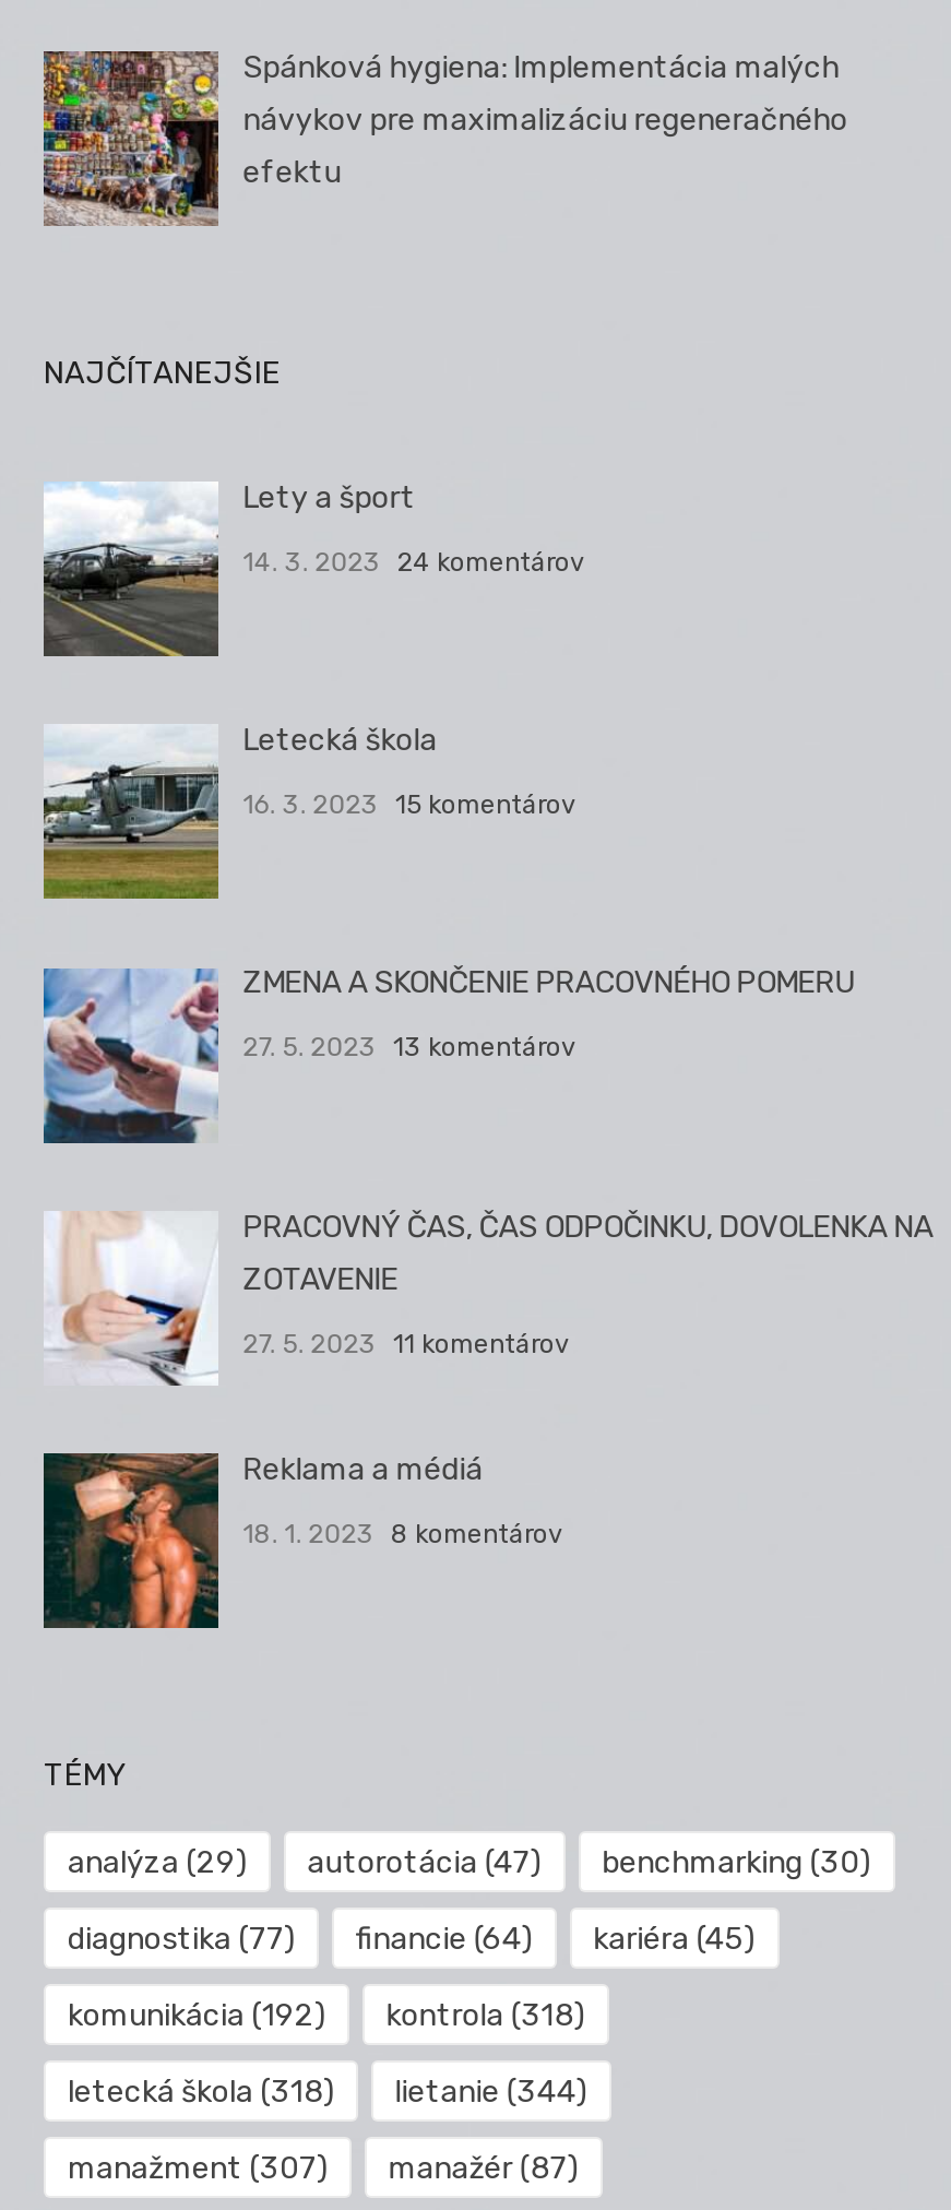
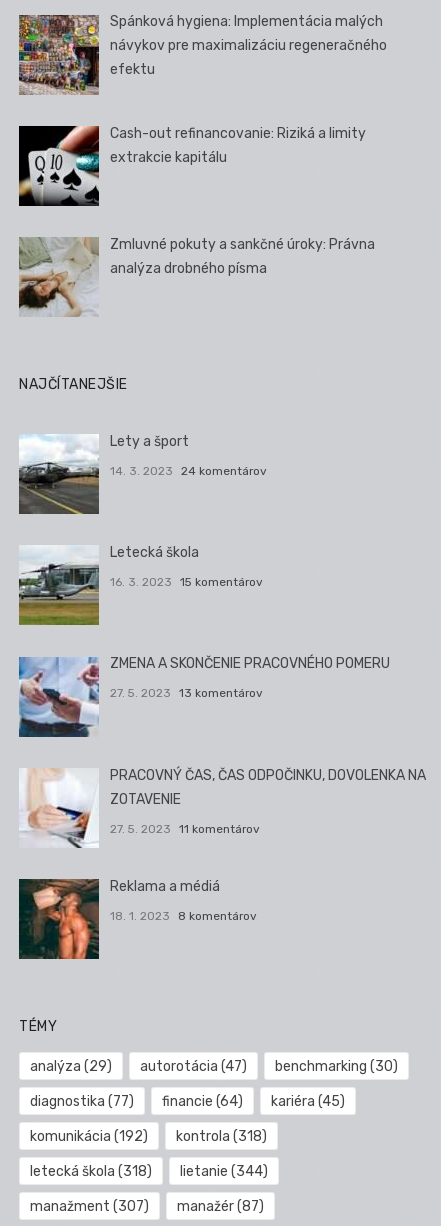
+ [image]
+ Cash-out refinancovanie: Riziká a limity
+ extrakcie kapitálu

+ [image]
+ Zmluvné pokuty a sankčné úroky: Právna
+ analýza drobného písma
